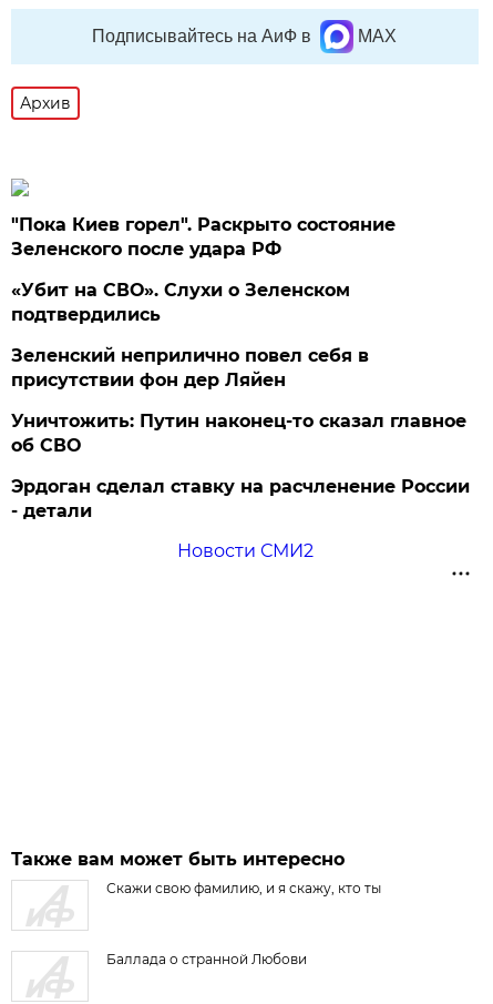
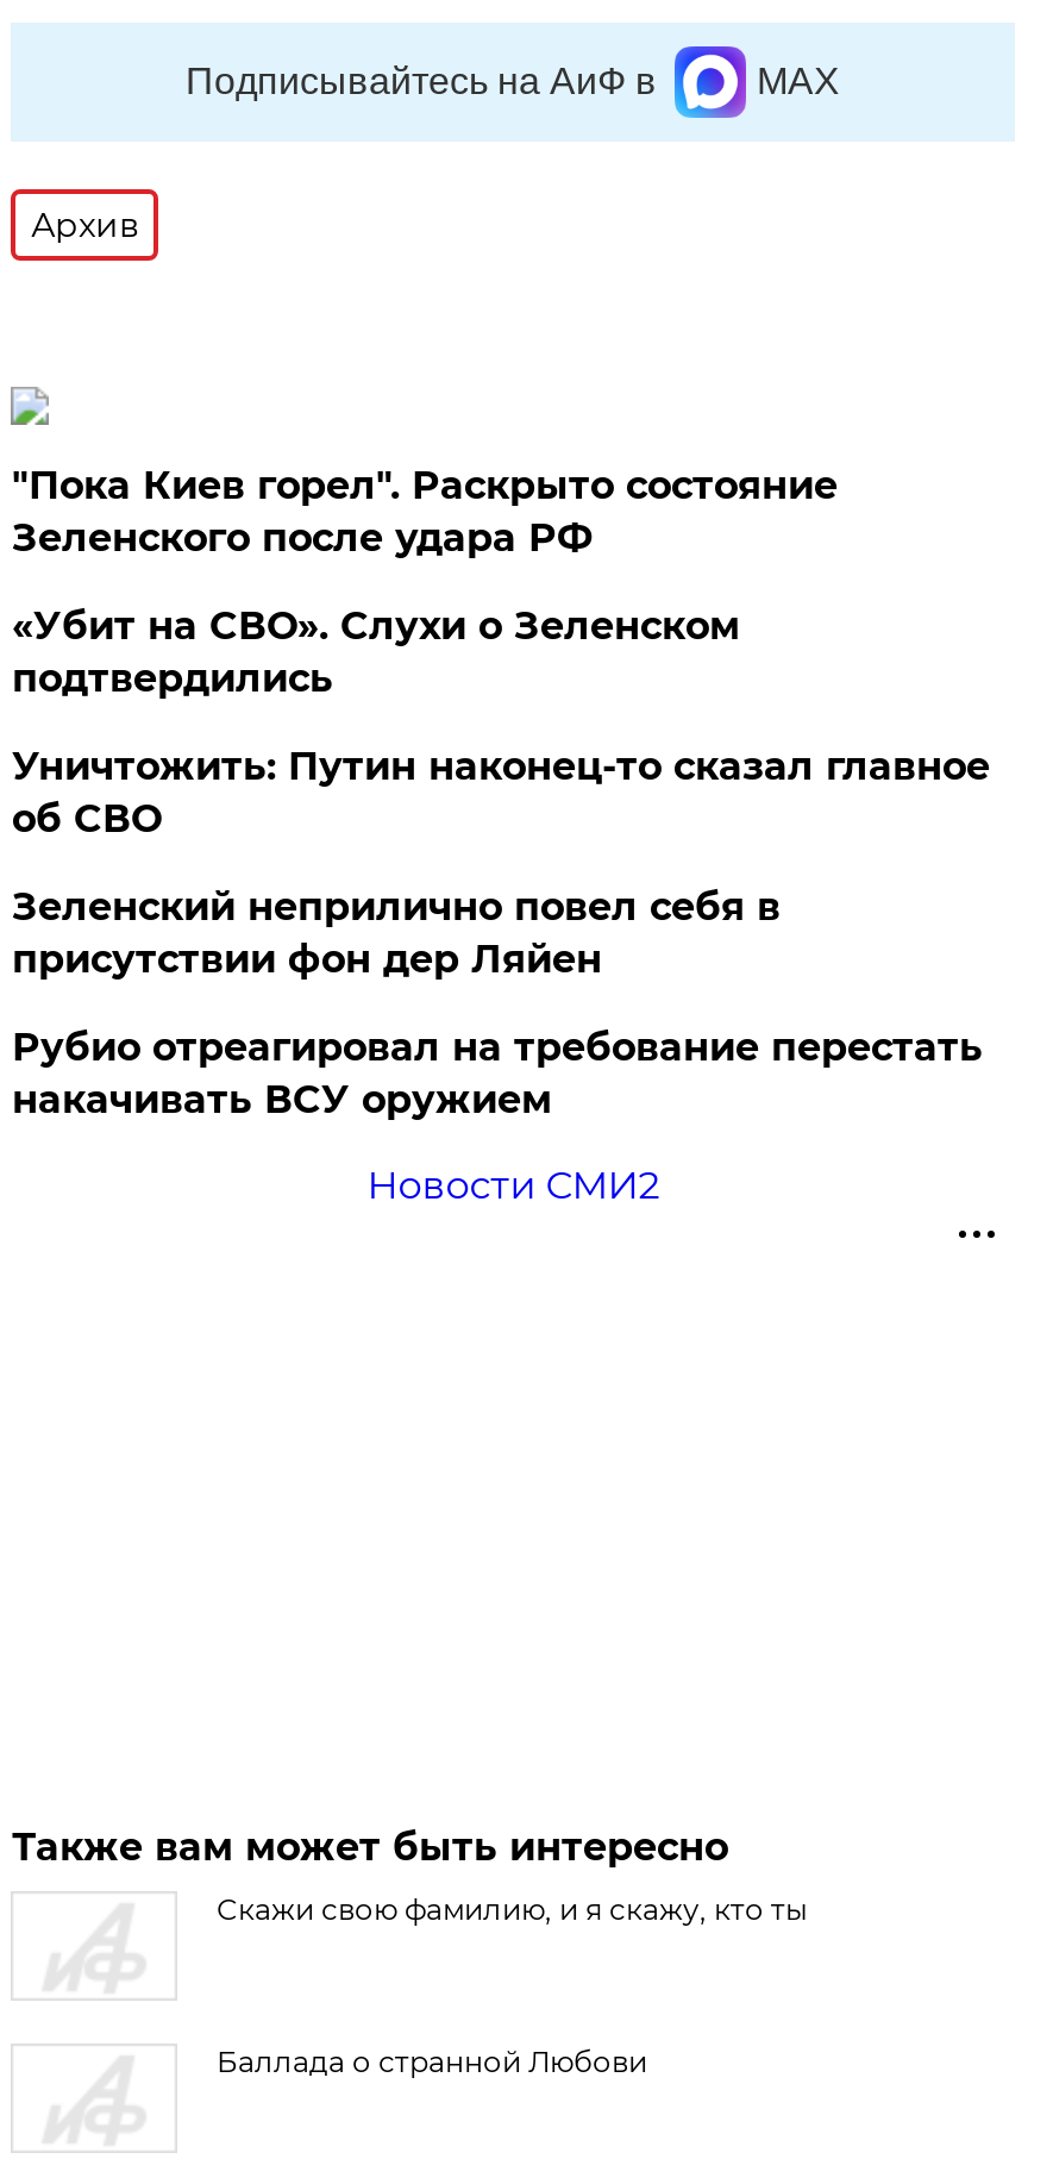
moved down: Зеленский неприлично повел cебя в | присутствии фон дер Ляйен

moved up: Уничтожить: Путин наконец-то сказал главное | об СВО

- Эрдоган сделал ставку на расчленение России
- - детали
+ Рубио отреагировал на требование перестать
+ накачивать ВСУ оружием
